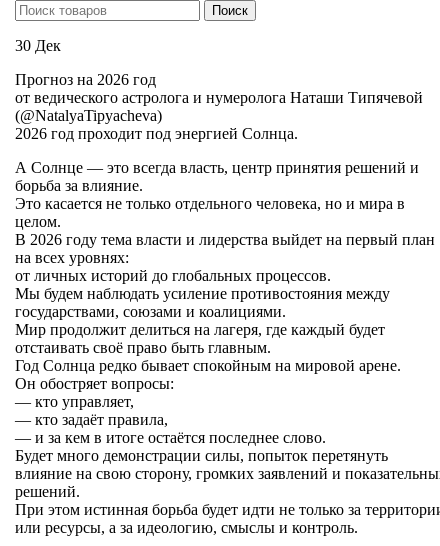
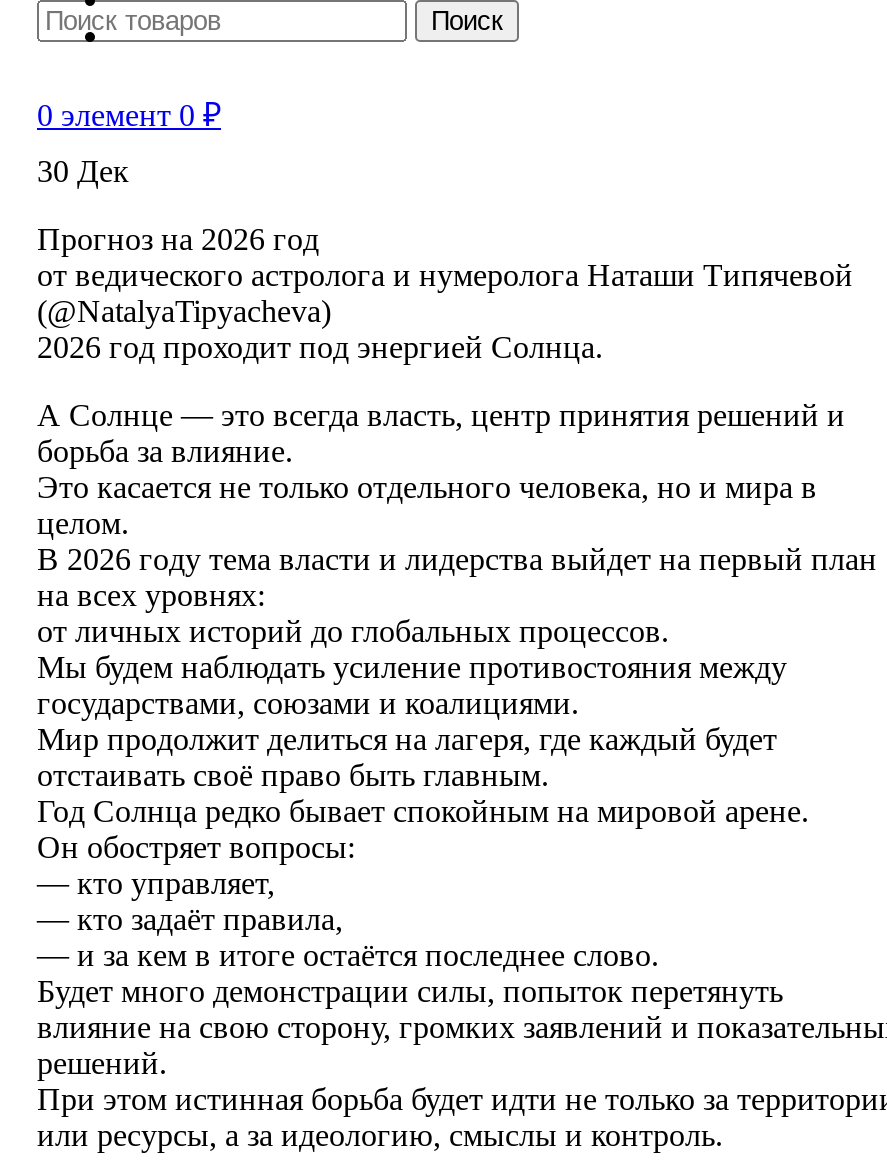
+ 0 элемент 0 ₽
